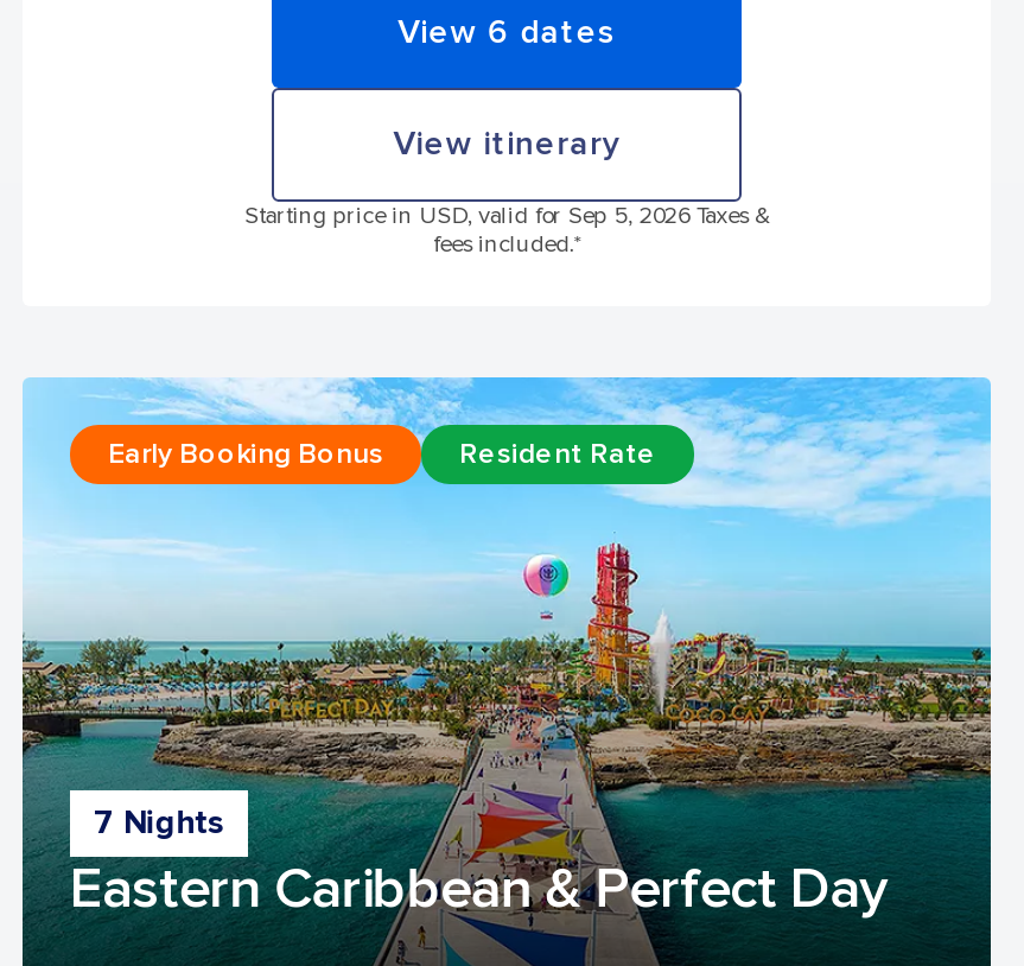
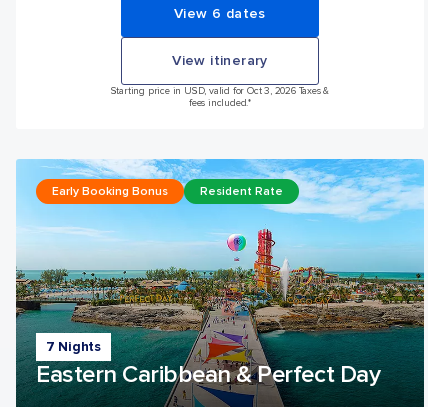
- Starting price in USD, valid for Sep 5, 2026 Taxes &
+ Starting price in USD, valid for Oct 3, 2026 Taxes &
